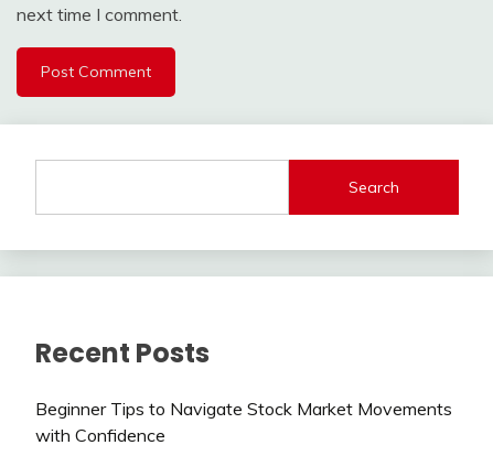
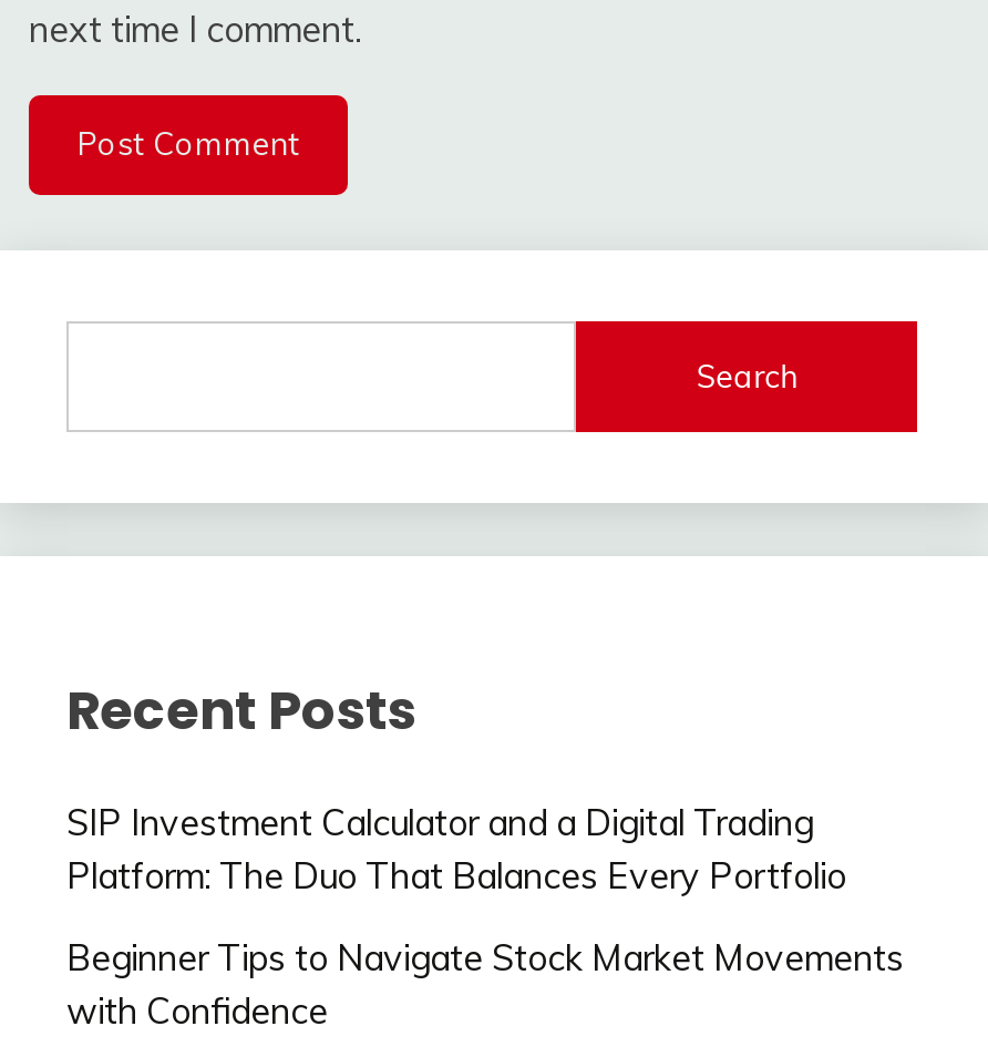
+ SIP Investment Calculator and a Digital Trading
+ Platform: The Duo That Balances Every Portfolio
